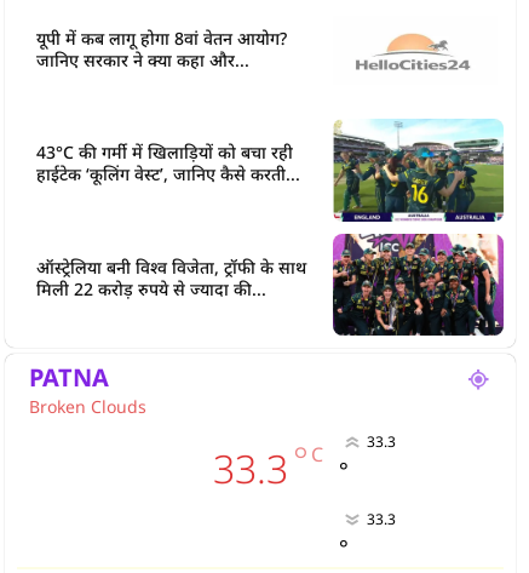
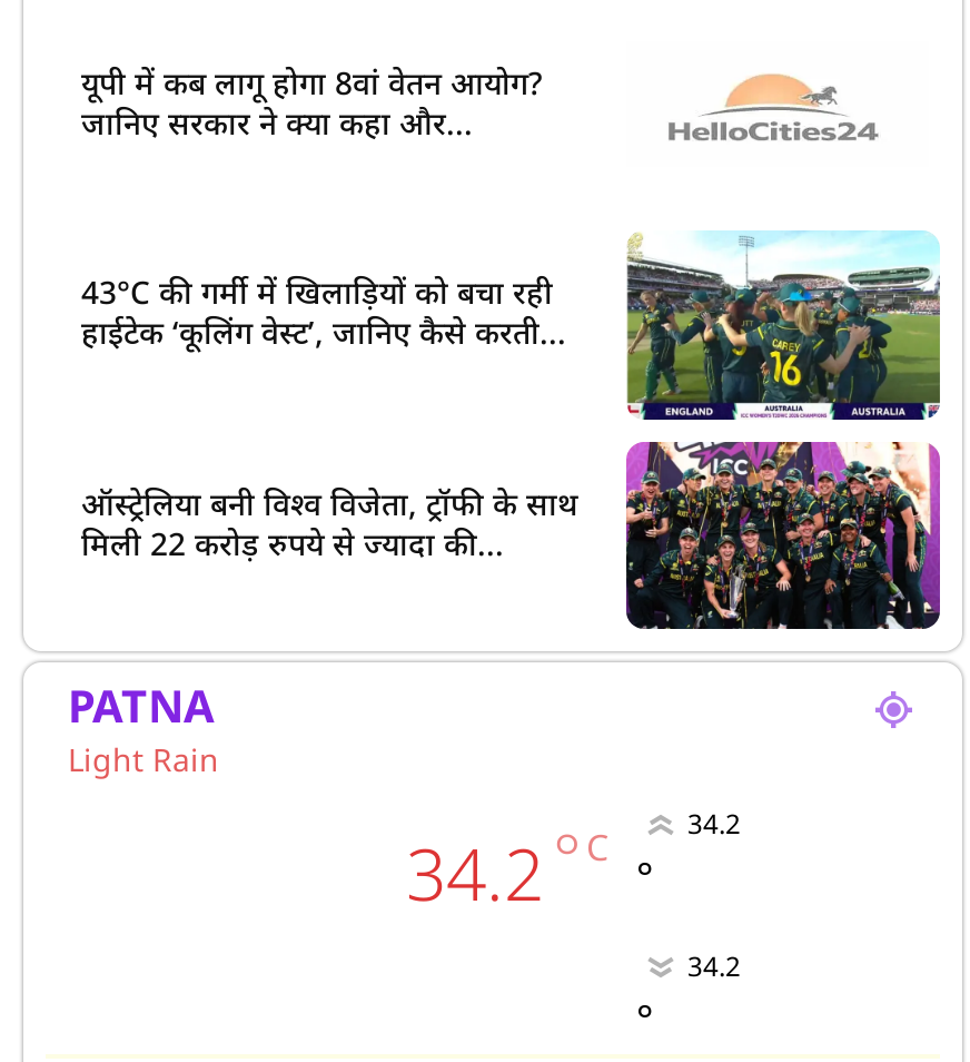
- Broken Clouds
- 33.3 ° C
- 33.3
+ Light Rain
+ 34.2 ° C
+ 34.2

- 33.3
+ 34.2
